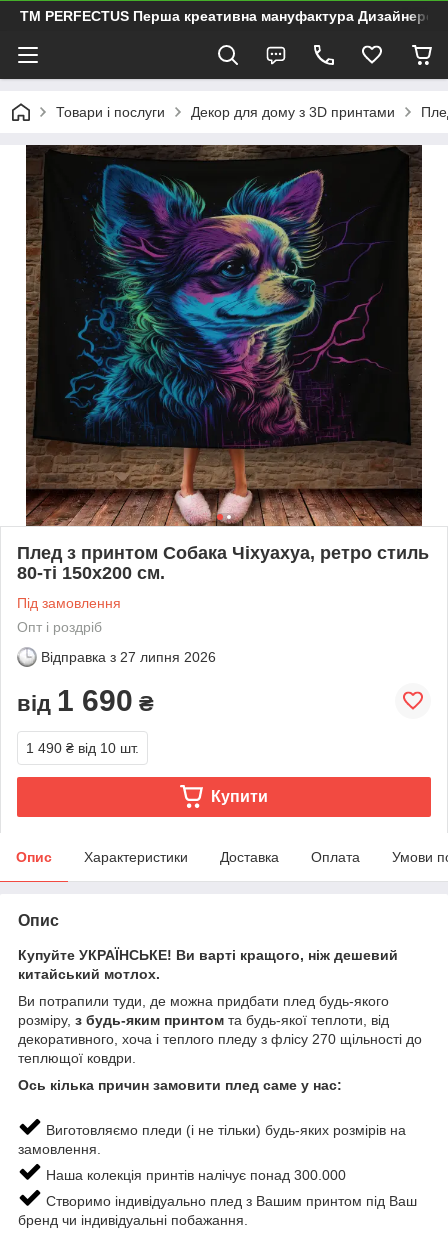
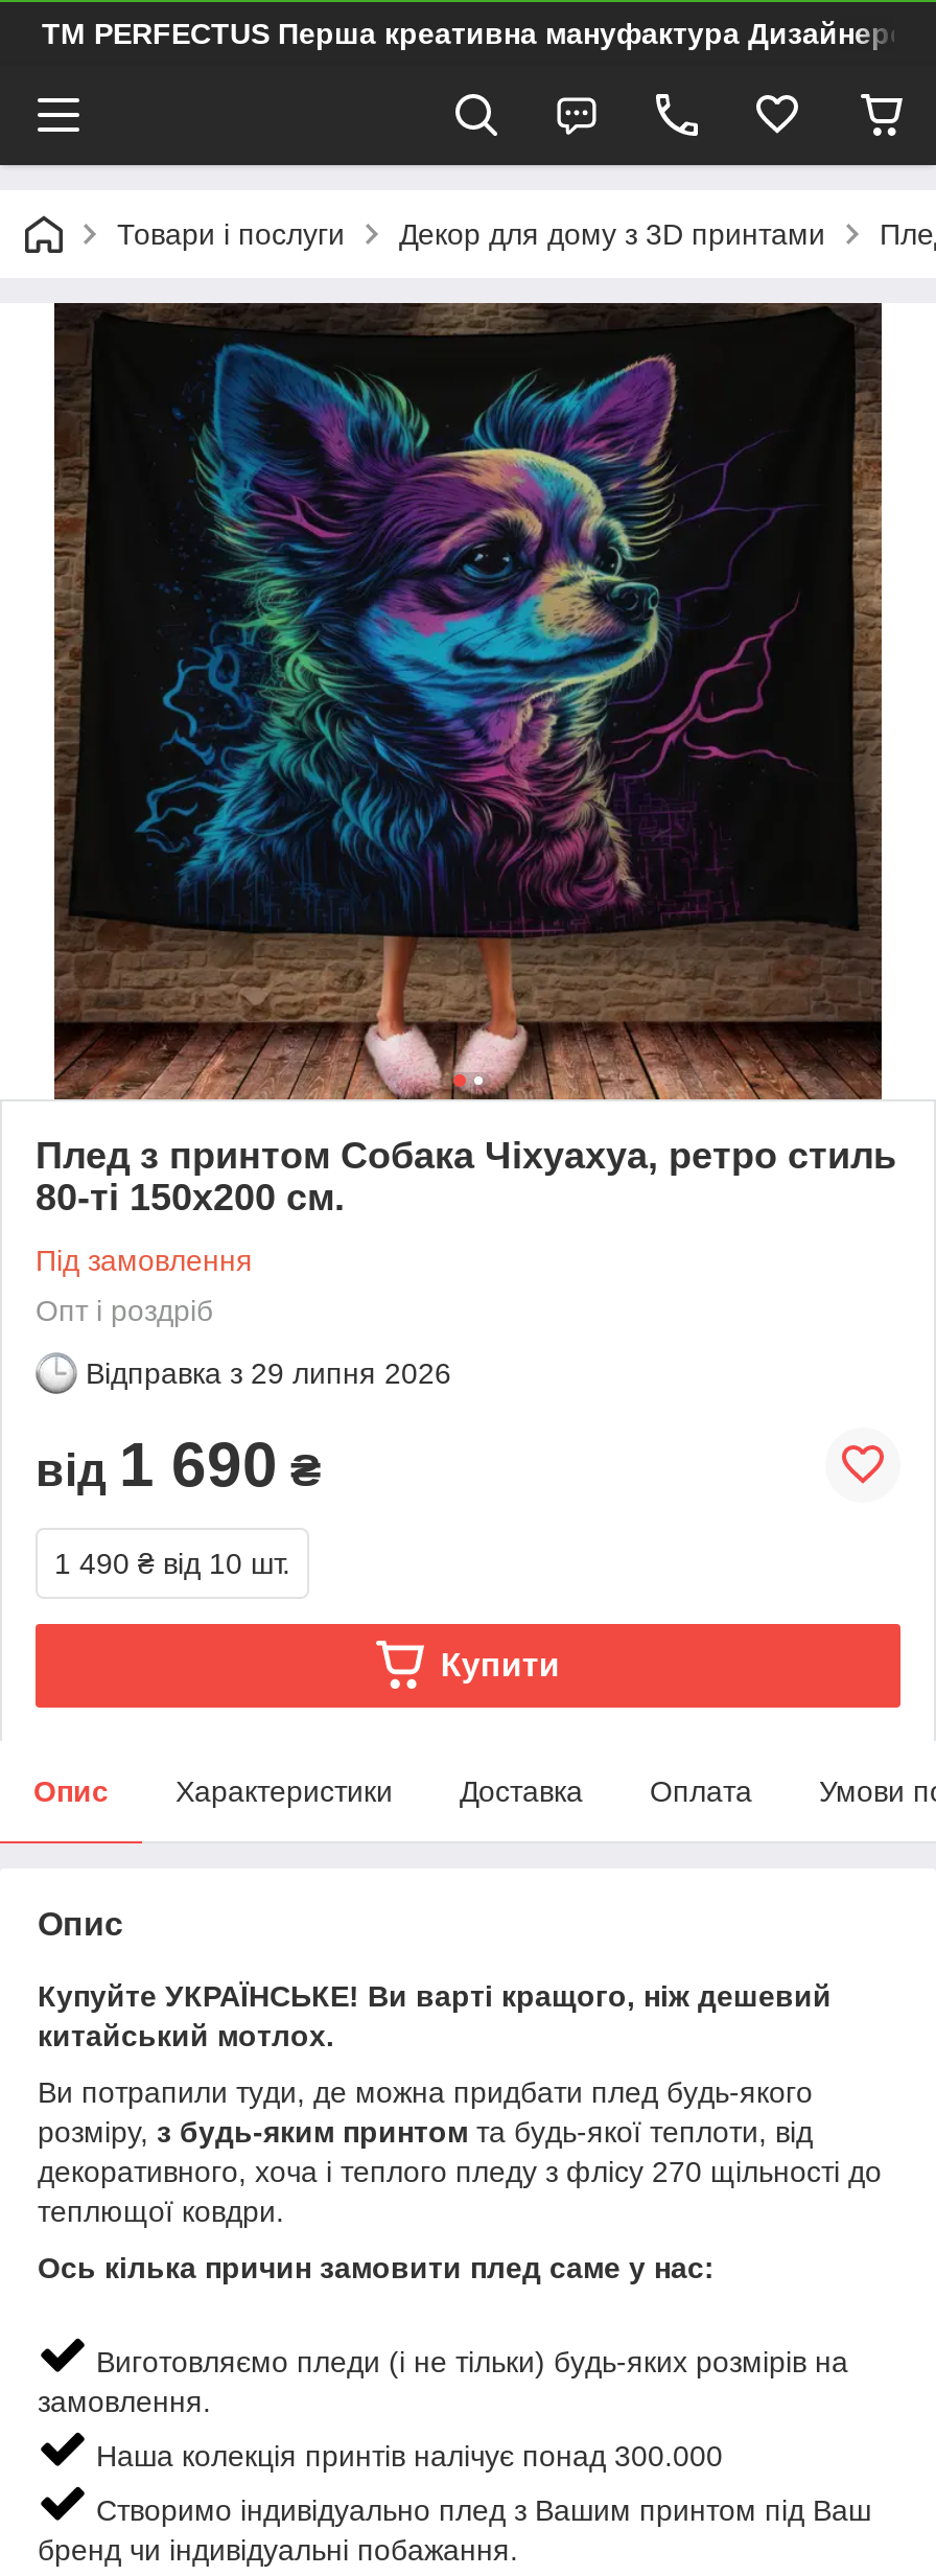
- Відправка з 27 липня 2026
+ Відправка з 29 липня 2026
